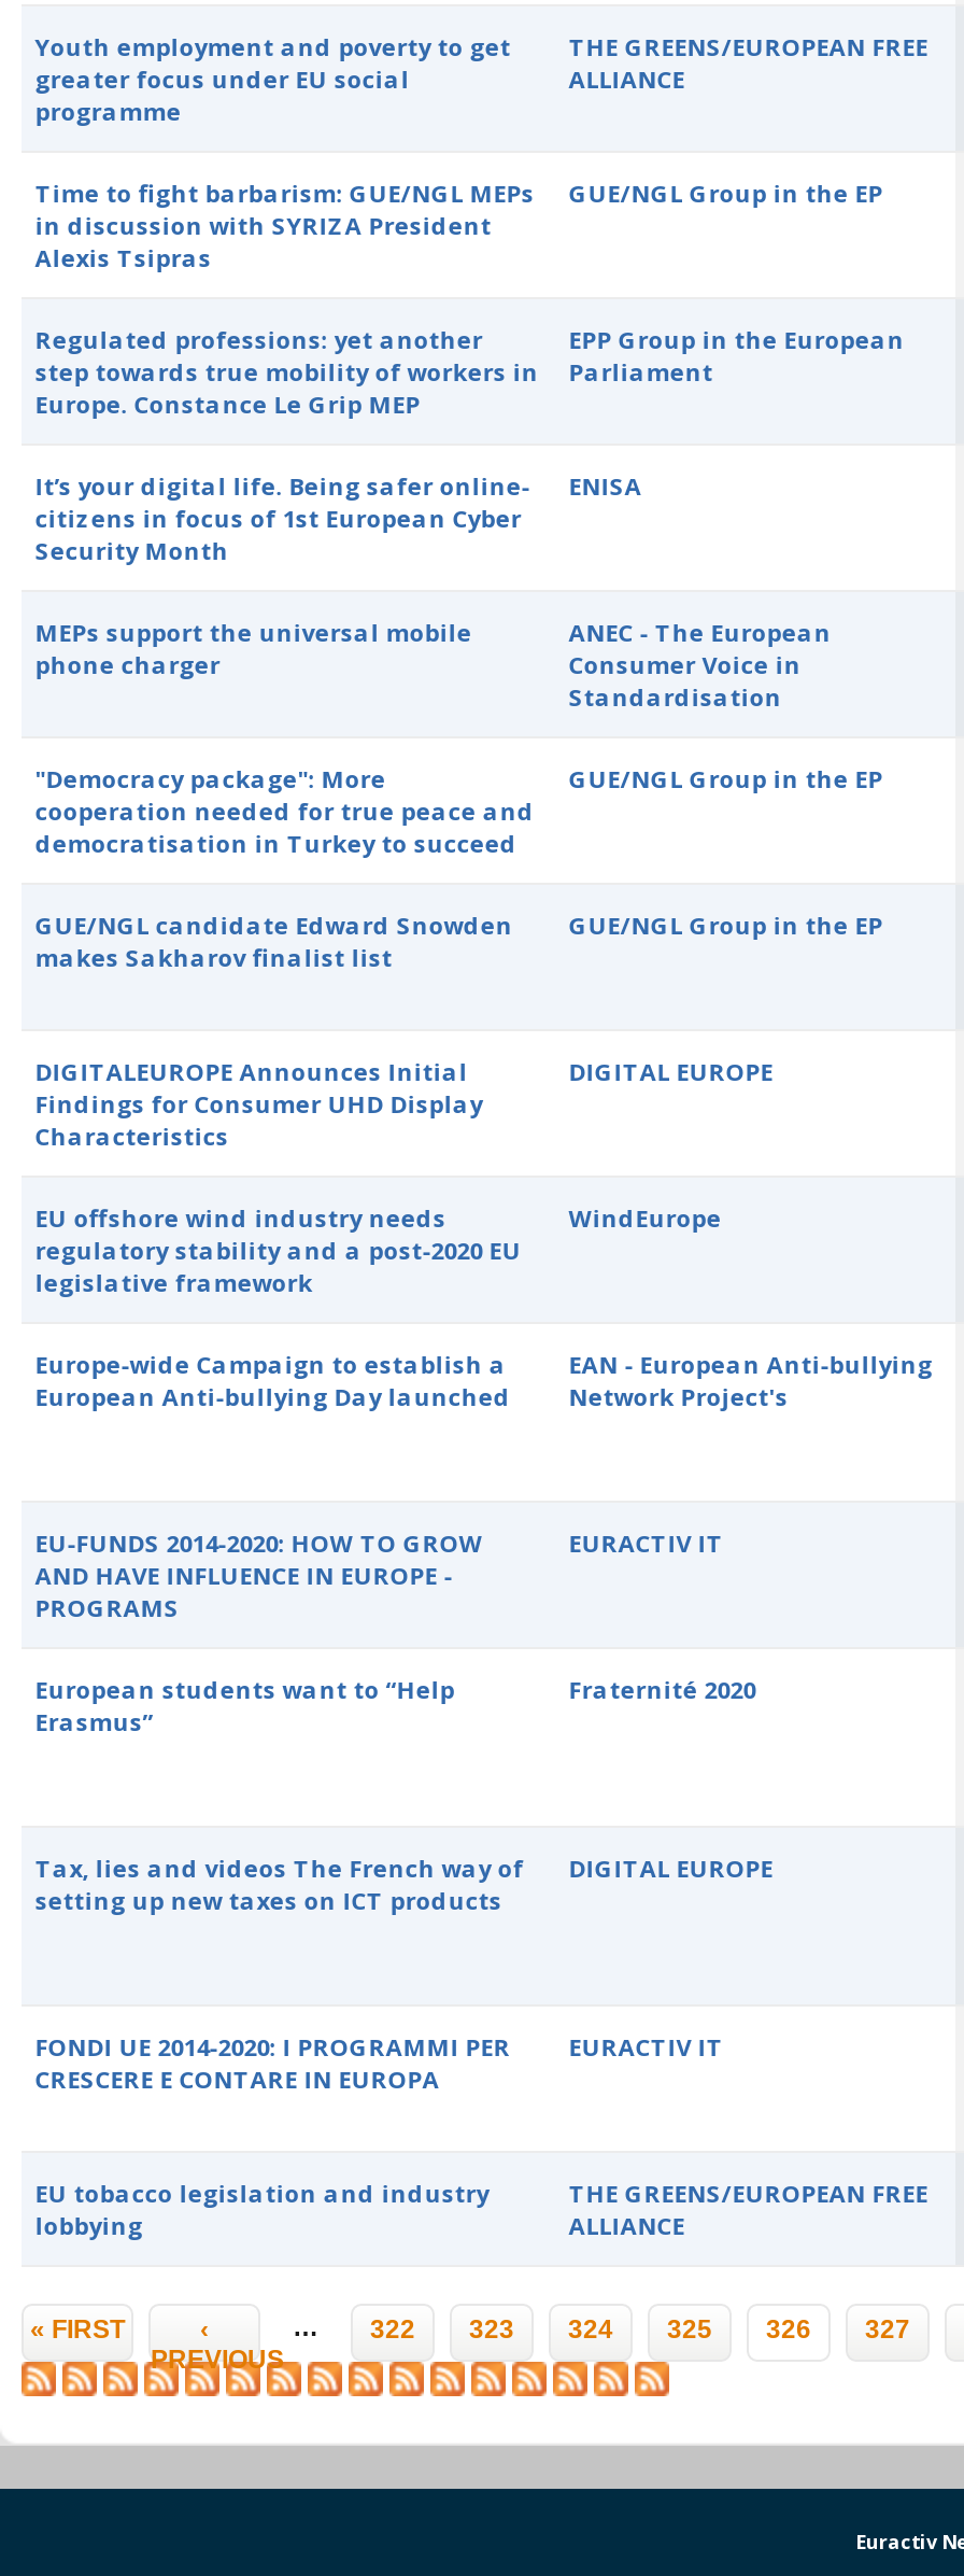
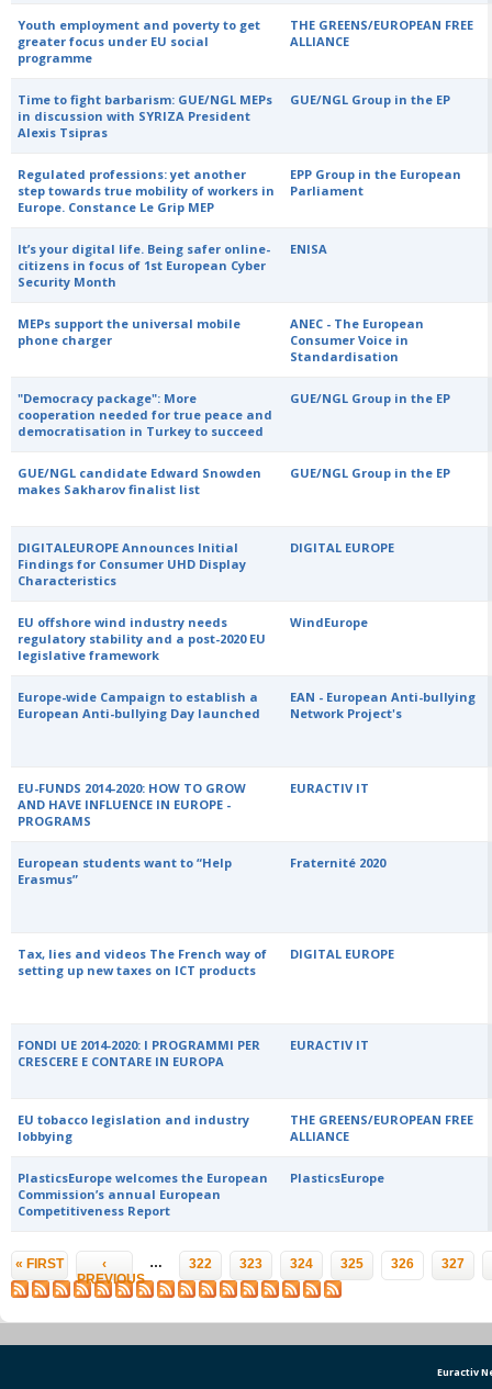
+ PlasticsEurope welcomes the European
+ Commission’s annual European
+ Competitiveness Report

+ PlasticsEurope
